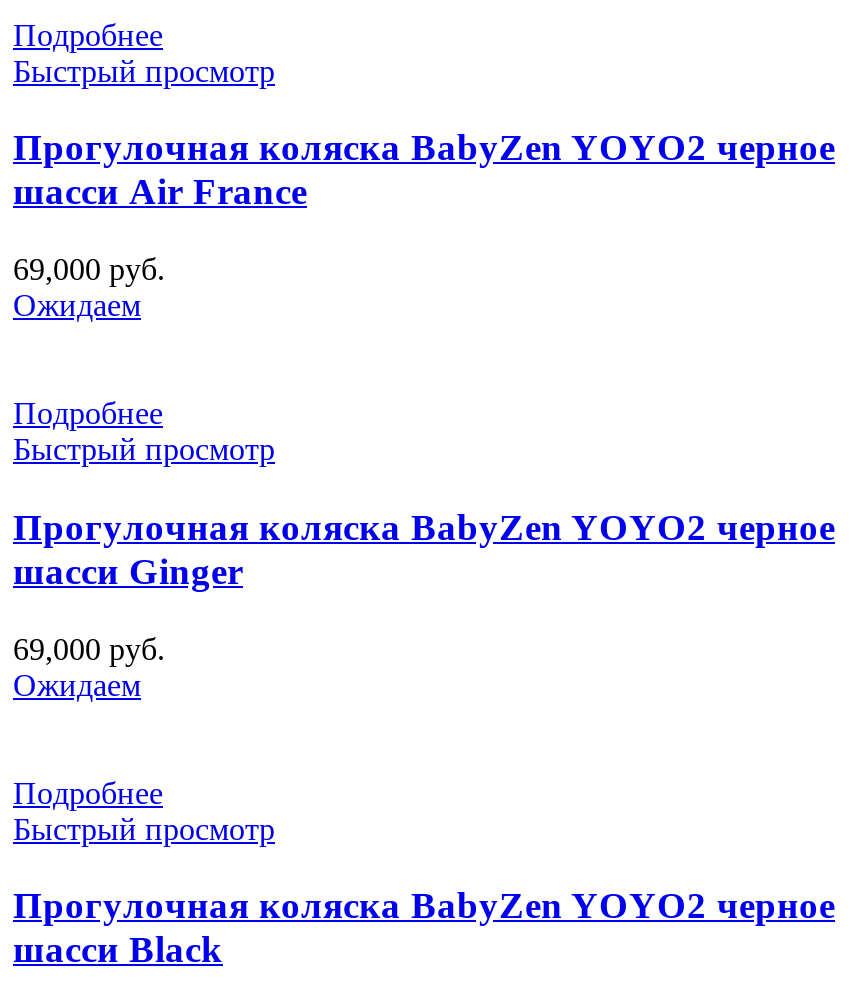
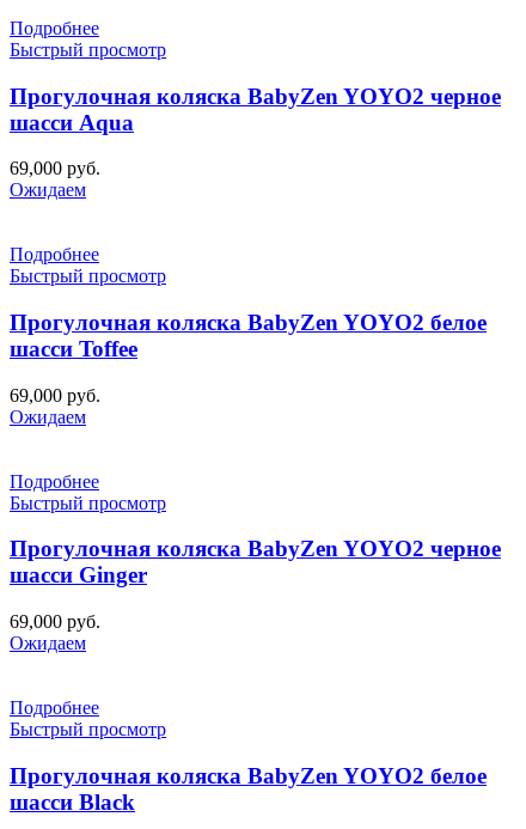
- шасси Air France
+ шасси Aqua
+ 69,000 руб.
+ Ожидаем
+ Подробнее
+ Быстрый просмотр
+ Прогулочная коляска BabyZen YOYO2 белое
+ шасси Toffee

- Прогулочная коляска BabyZen YOYO2 черное
+ Прогулочная коляска BabyZen YOYO2 белое
